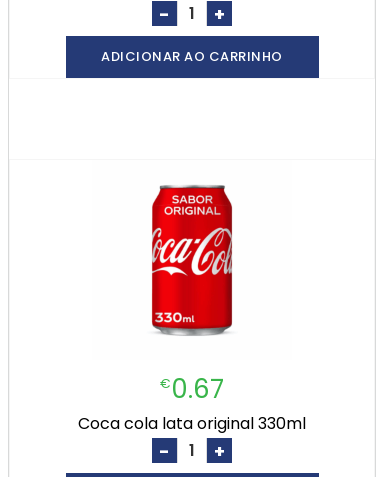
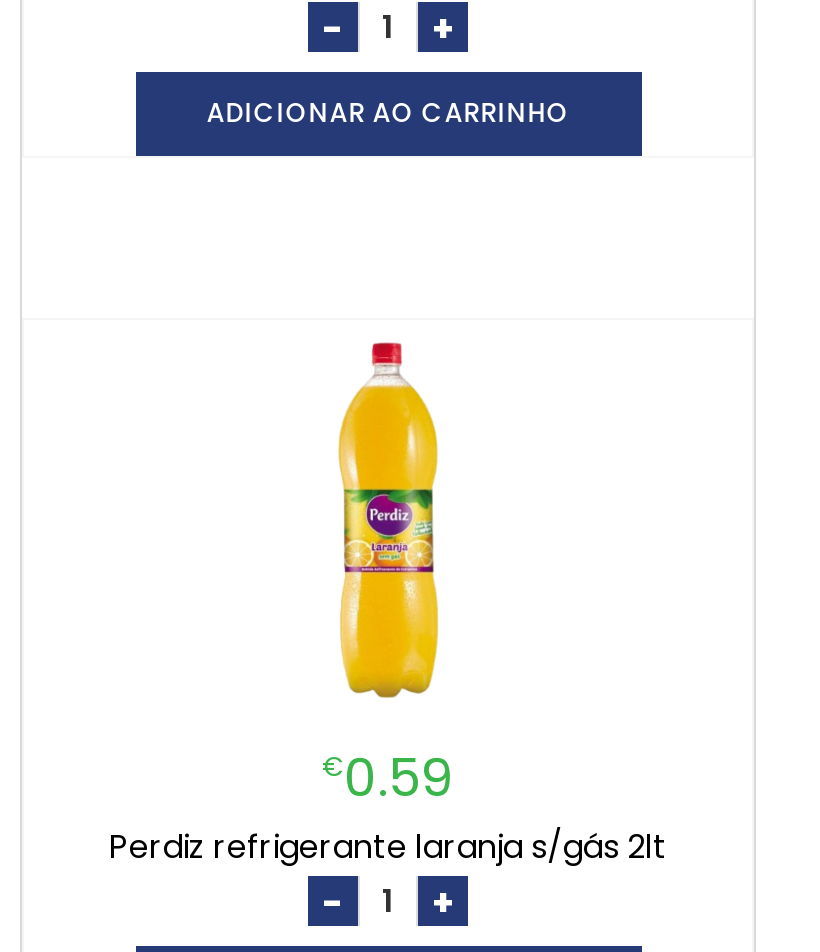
- [image]
- €0.67
- coca cola lata original 330ml
+ [image]
+ €0.59
+ perdiz refrigerante laranja s/gás 2lt
